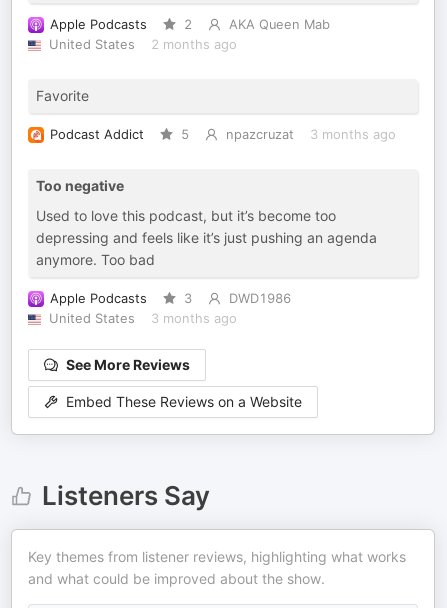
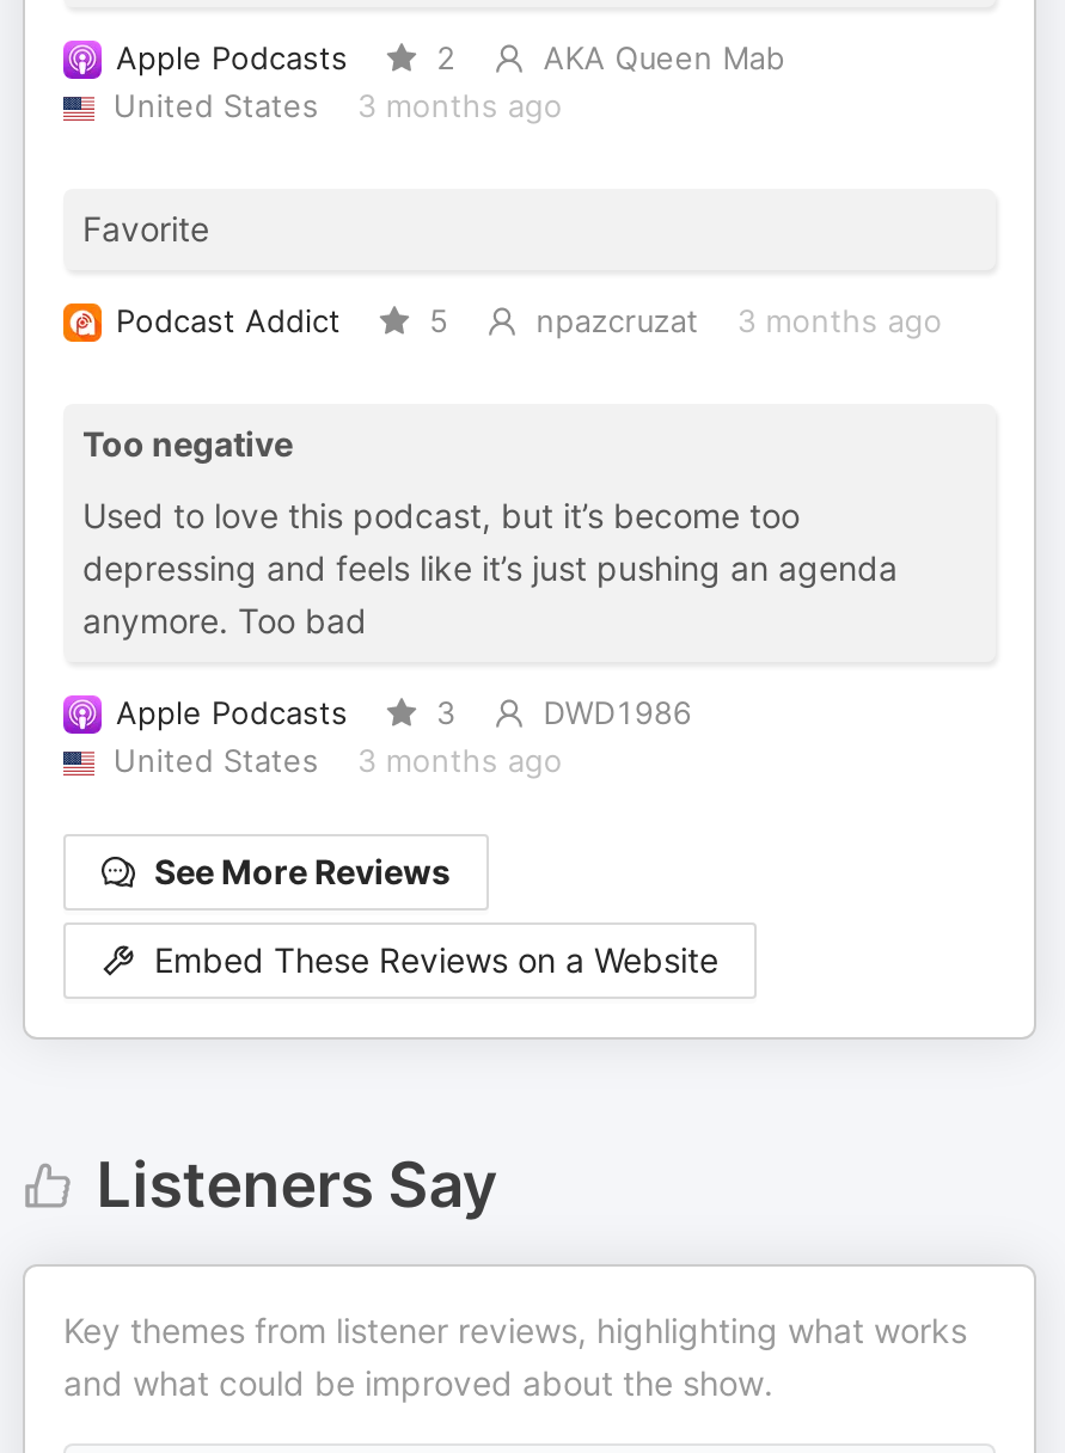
- United States 2 months ago
+ United States 3 months ago
